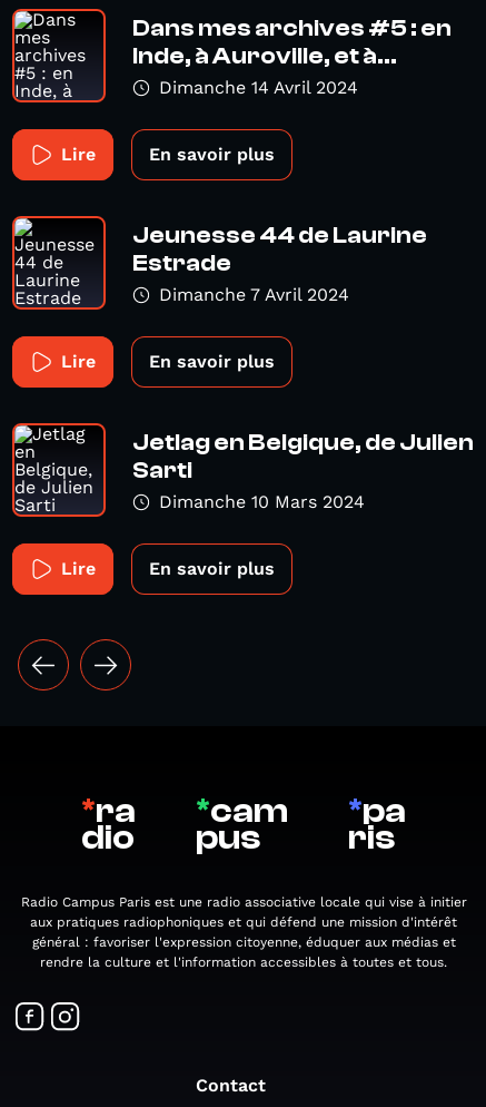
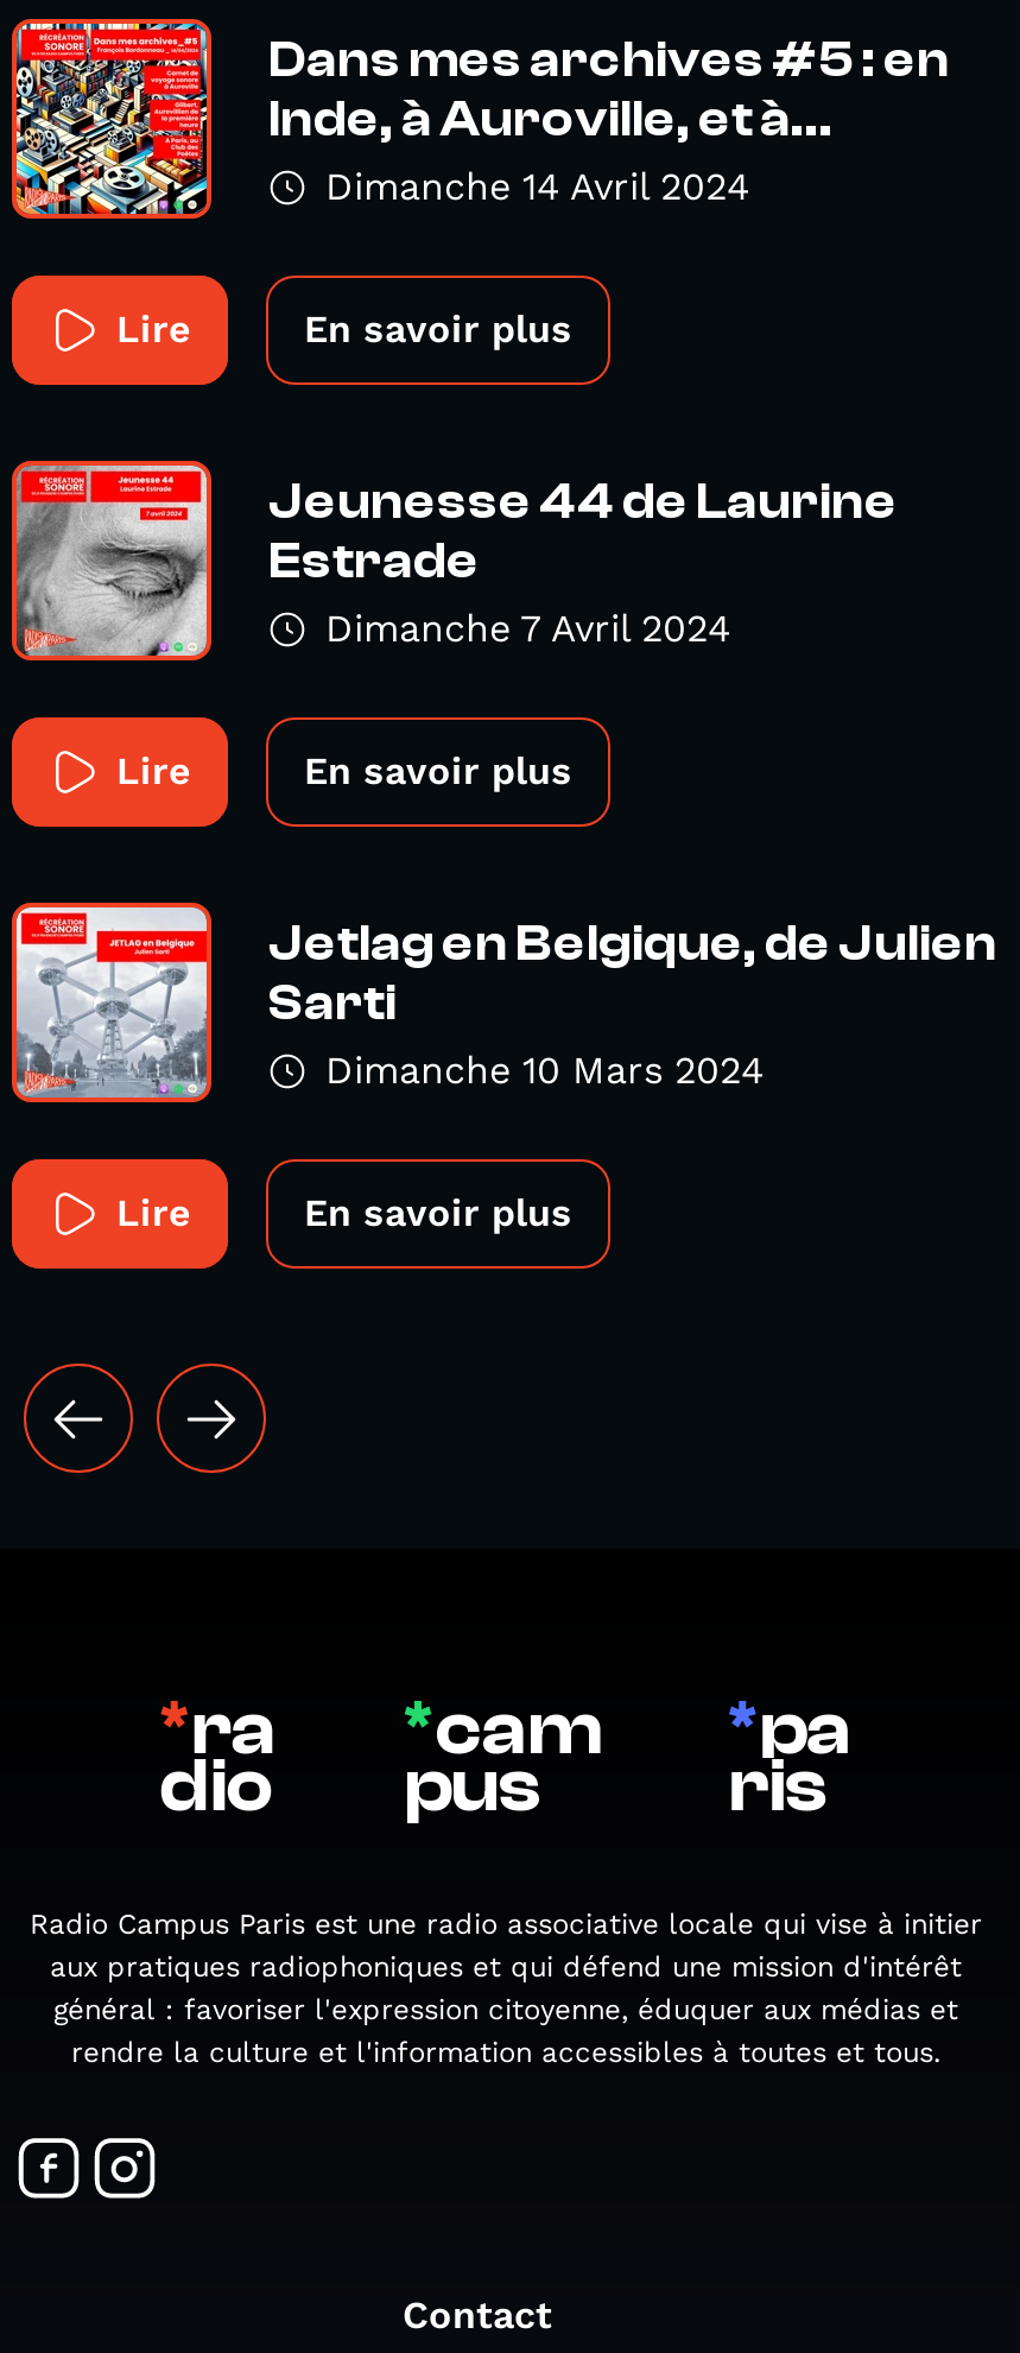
- [image]
+ [image]

- [image]
+ [image]

- [image]
+ [image]
